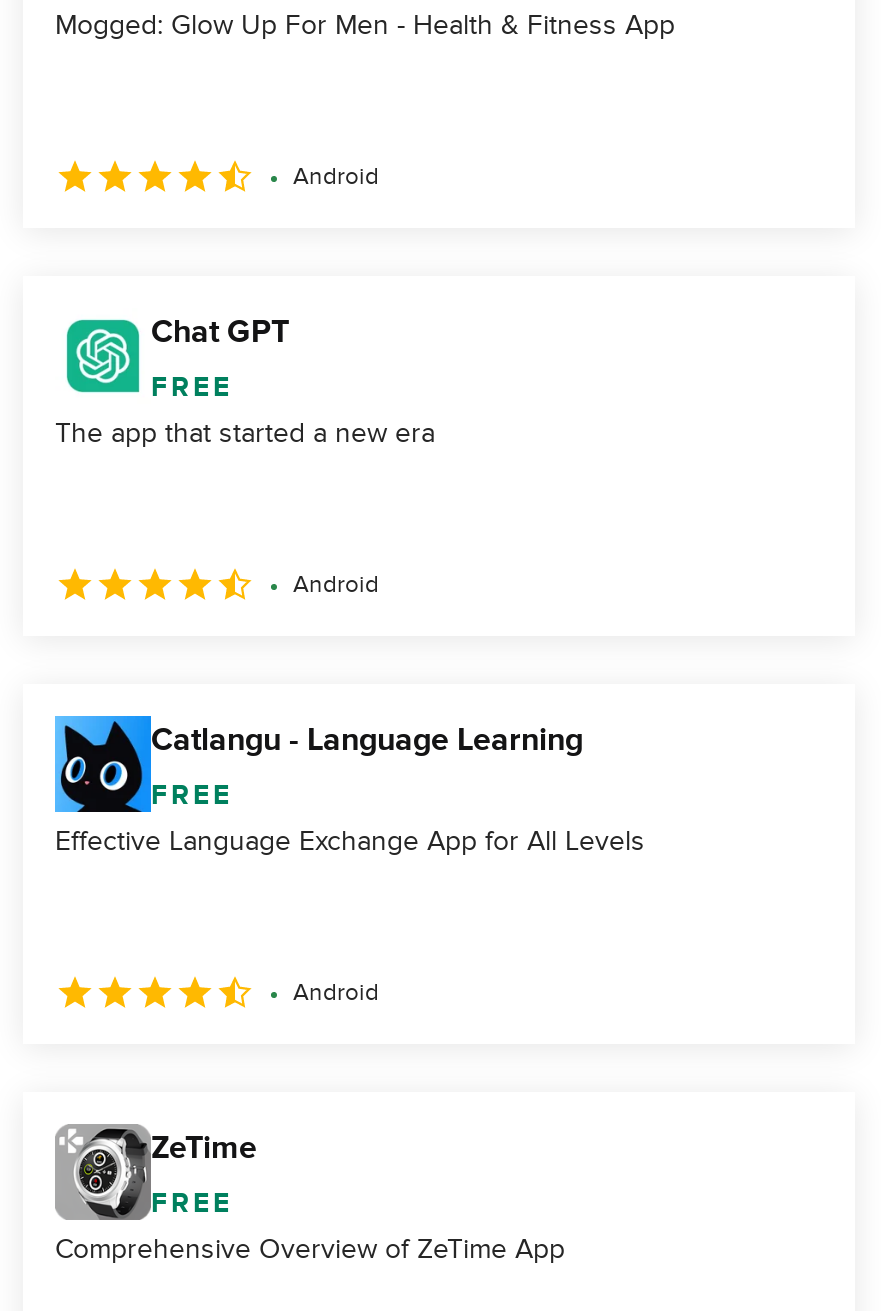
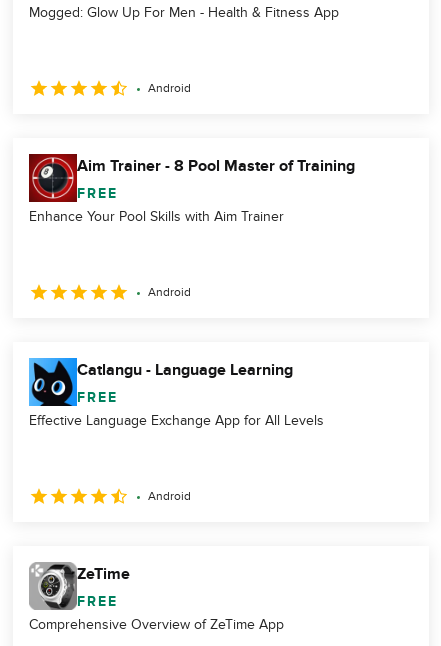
- [image]
- Chat GPT
+ [image]
+ Aim Trainer - 8 Pool Master of Training

- The app that started a new era
+ Enhance Your Pool Skills with Aim Trainer
